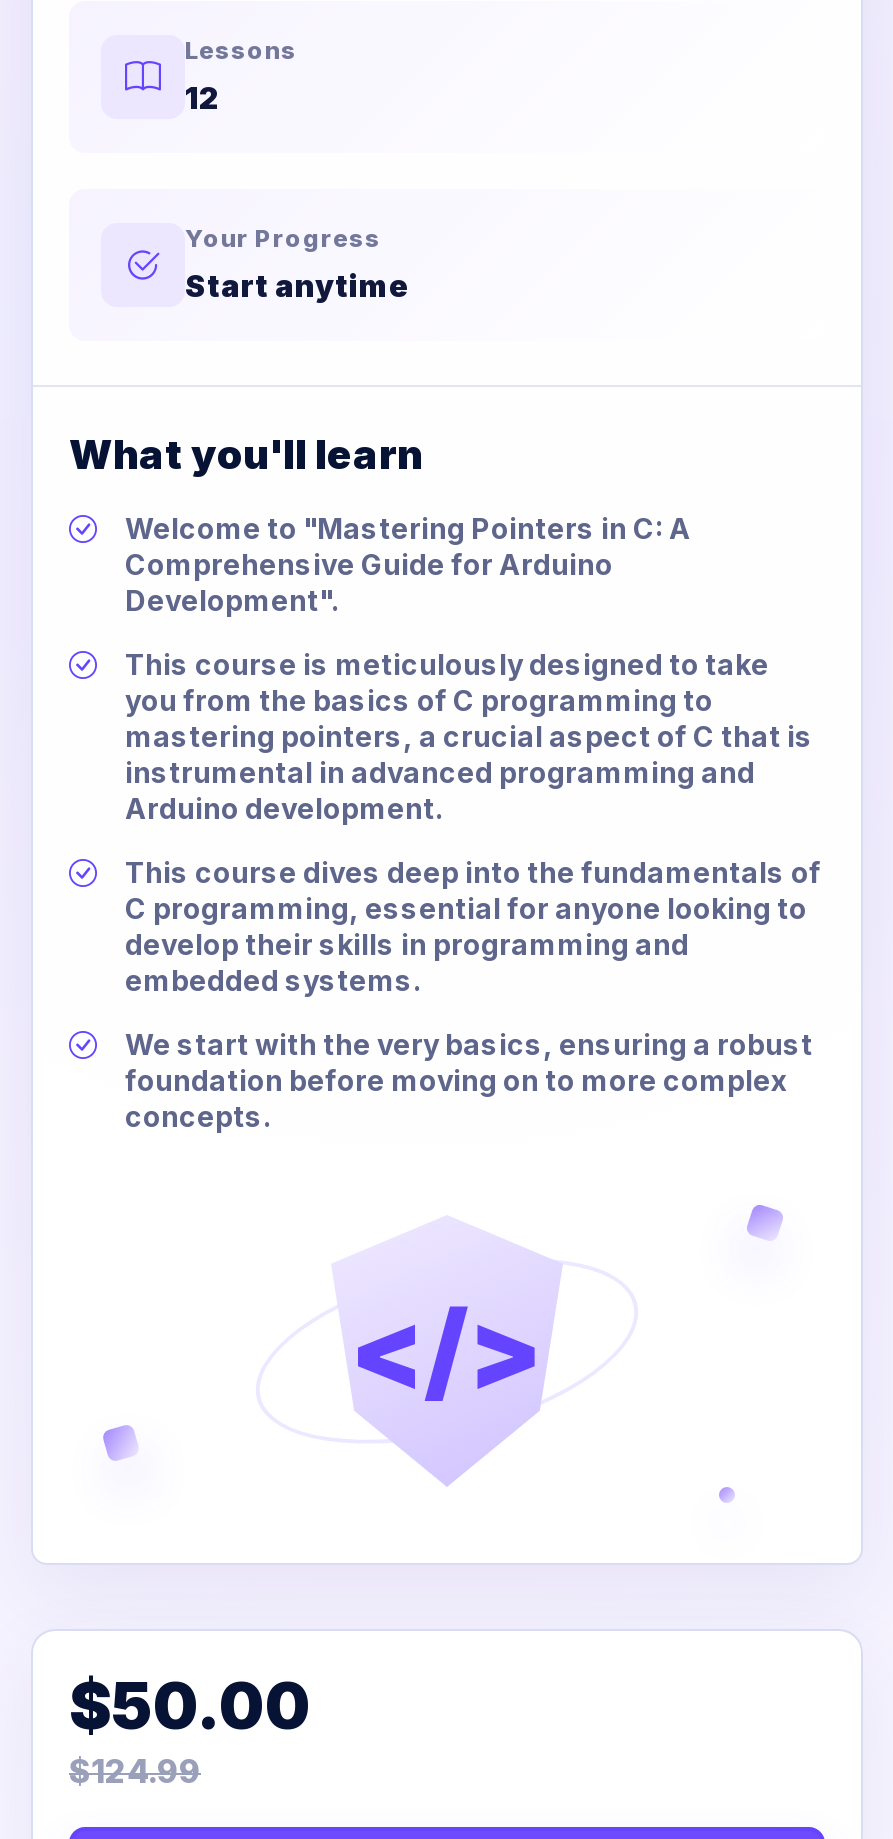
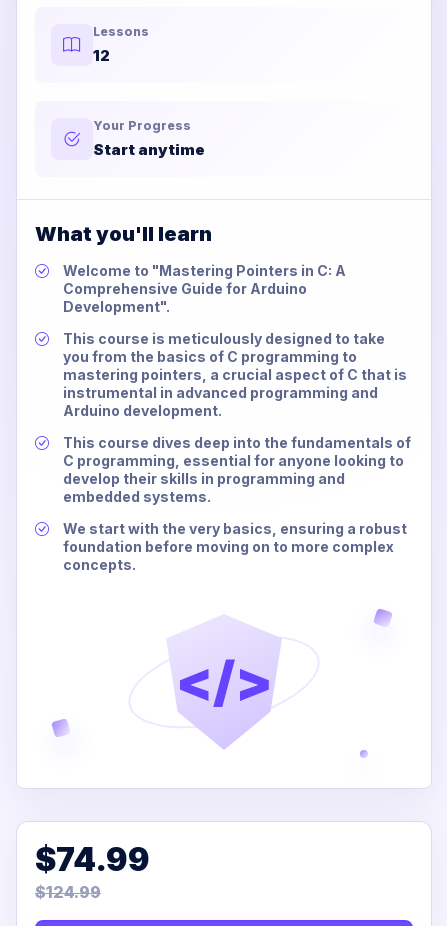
- $50.00
+ $74.99
